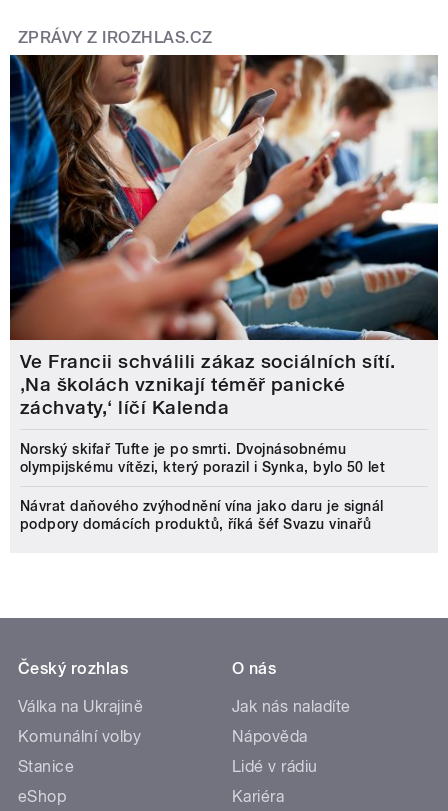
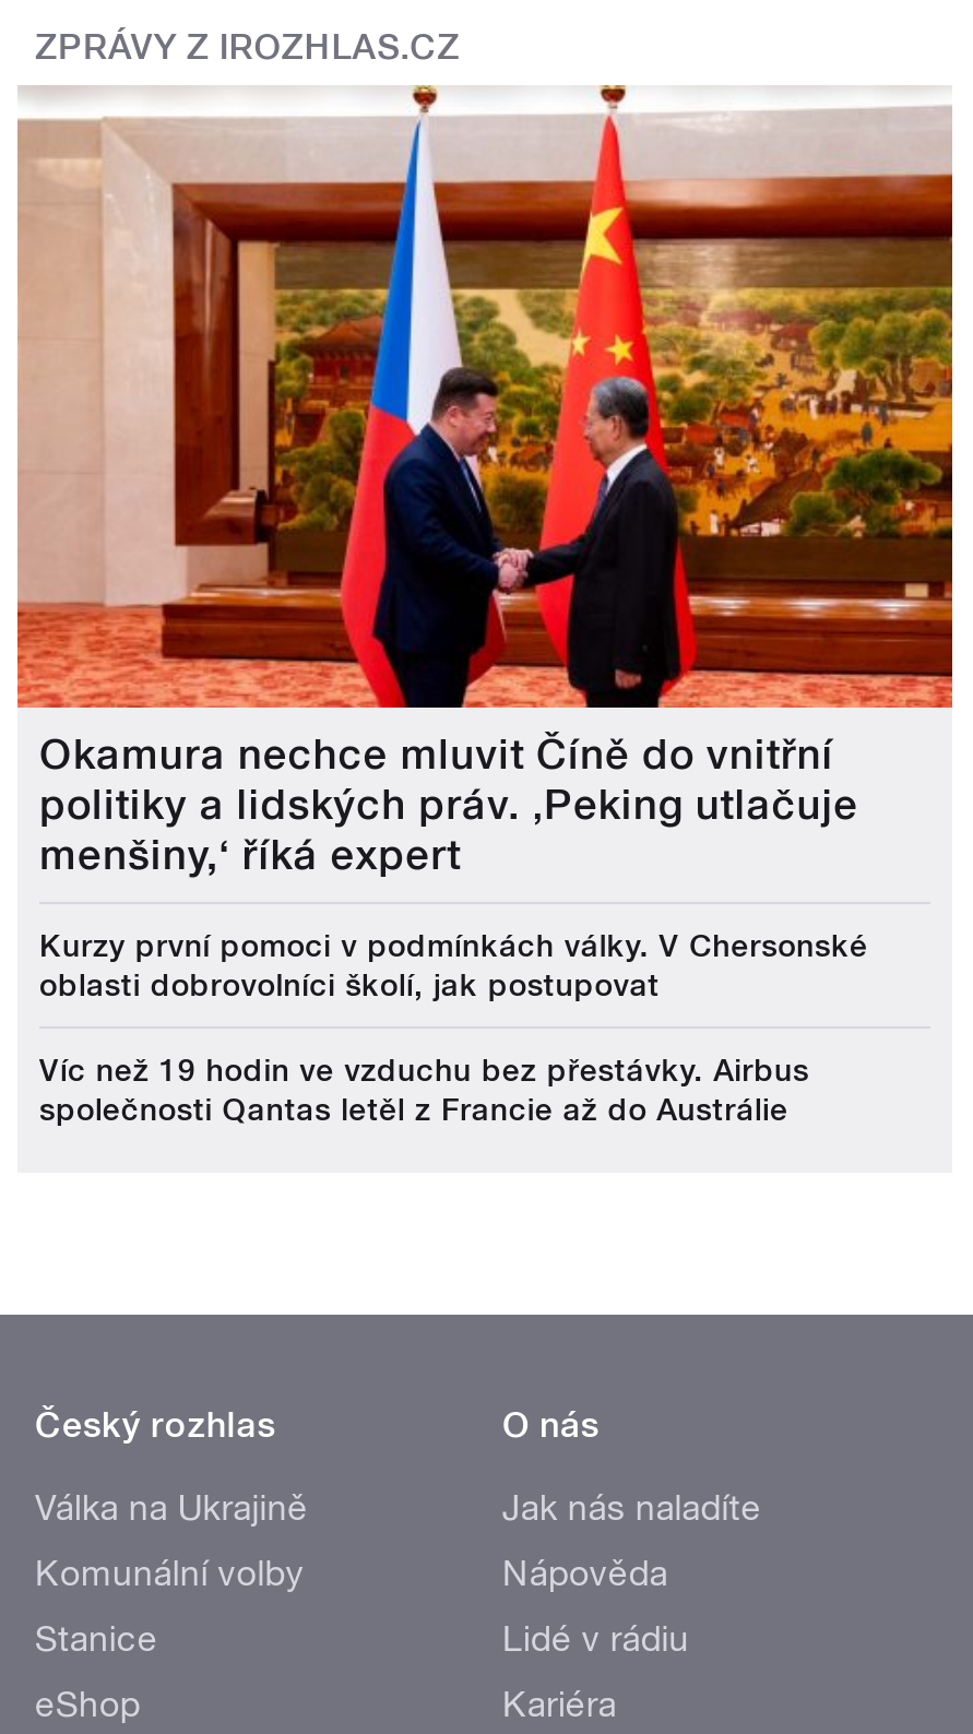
- [image]
- Ve Francii schválili zákaz sociálních sítí.
- ‚Na školách vznikají téměř panické
- záchvaty,‘ líčí Kalenda
+ [image]
+ Okamura nechce mluvit Číně do vnitřní
+ politiky a lidských práv. ‚Peking utlačuje
+ menšiny,‘ říká expert

- Norský skifař Tufte je po smrti. Dvojnásobnému
- olympijskému vítězi, který porazil i Synka, bylo 50 let
+ Kurzy první pomoci v podmínkách války. V Chersonské
+ oblasti dobrovolníci školí, jak postupovat

- Návrat daňového zvýhodnění vína jako daru je signál
- podpory domácích produktů, říká šéf Svazu vinařů
+ Víc než 19 hodin ve vzduchu bez přestávky. Airbus
+ společnosti Qantas letěl z Francie až do Austrálie
